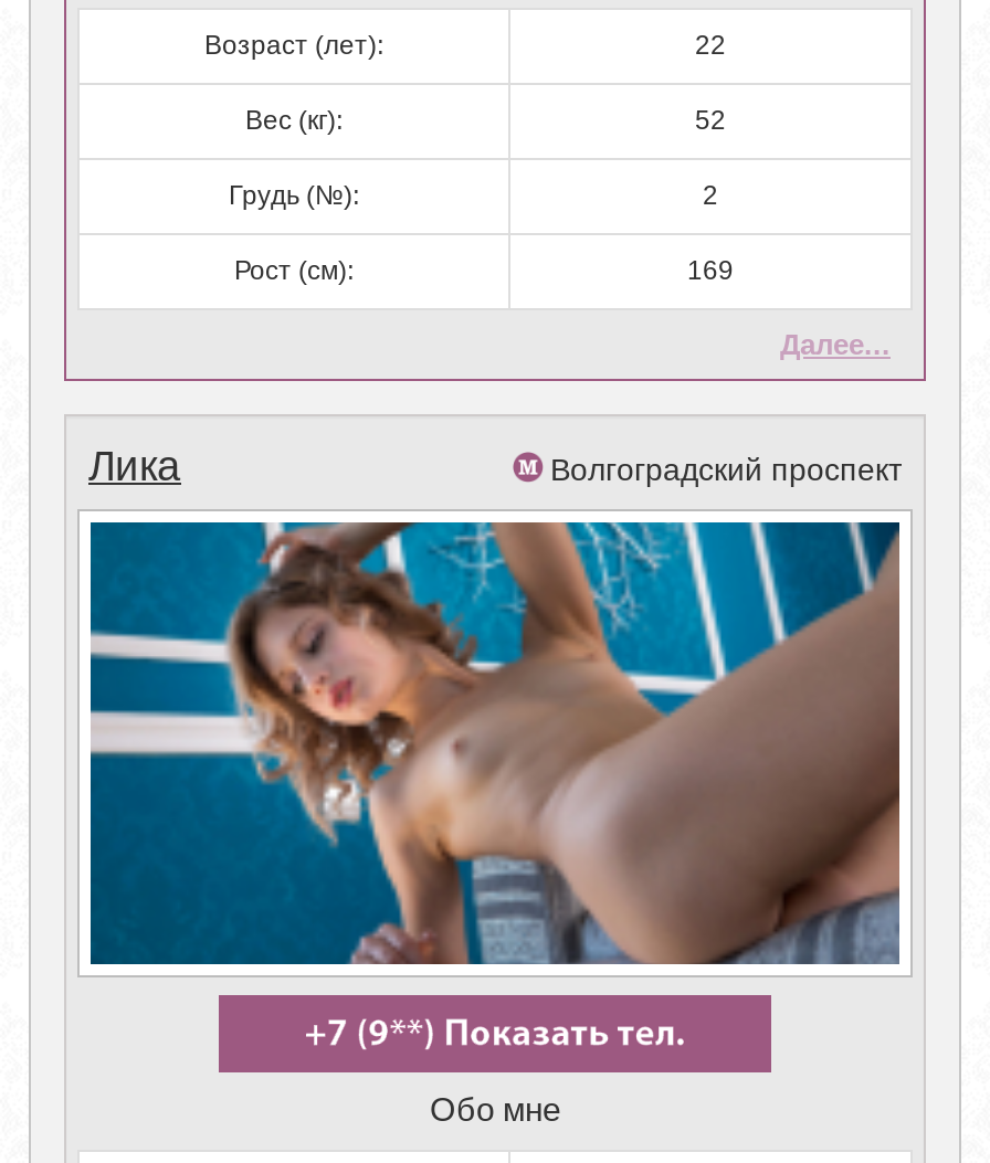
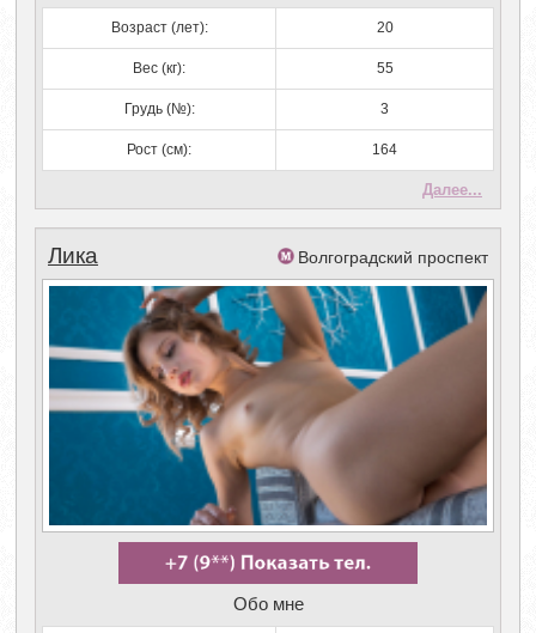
- 22
+ 20

- 52
+ 55

- 2
+ 3

- 169
+ 164
